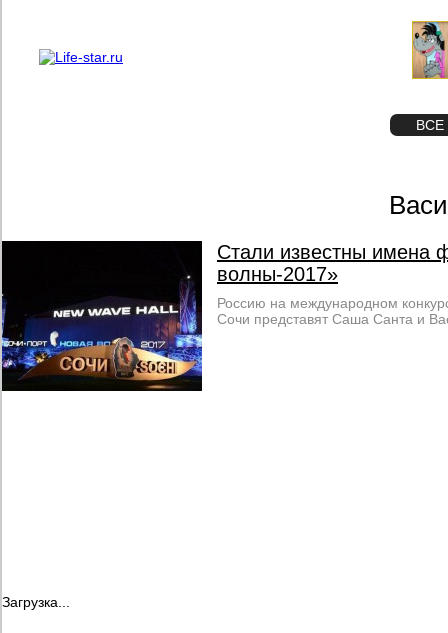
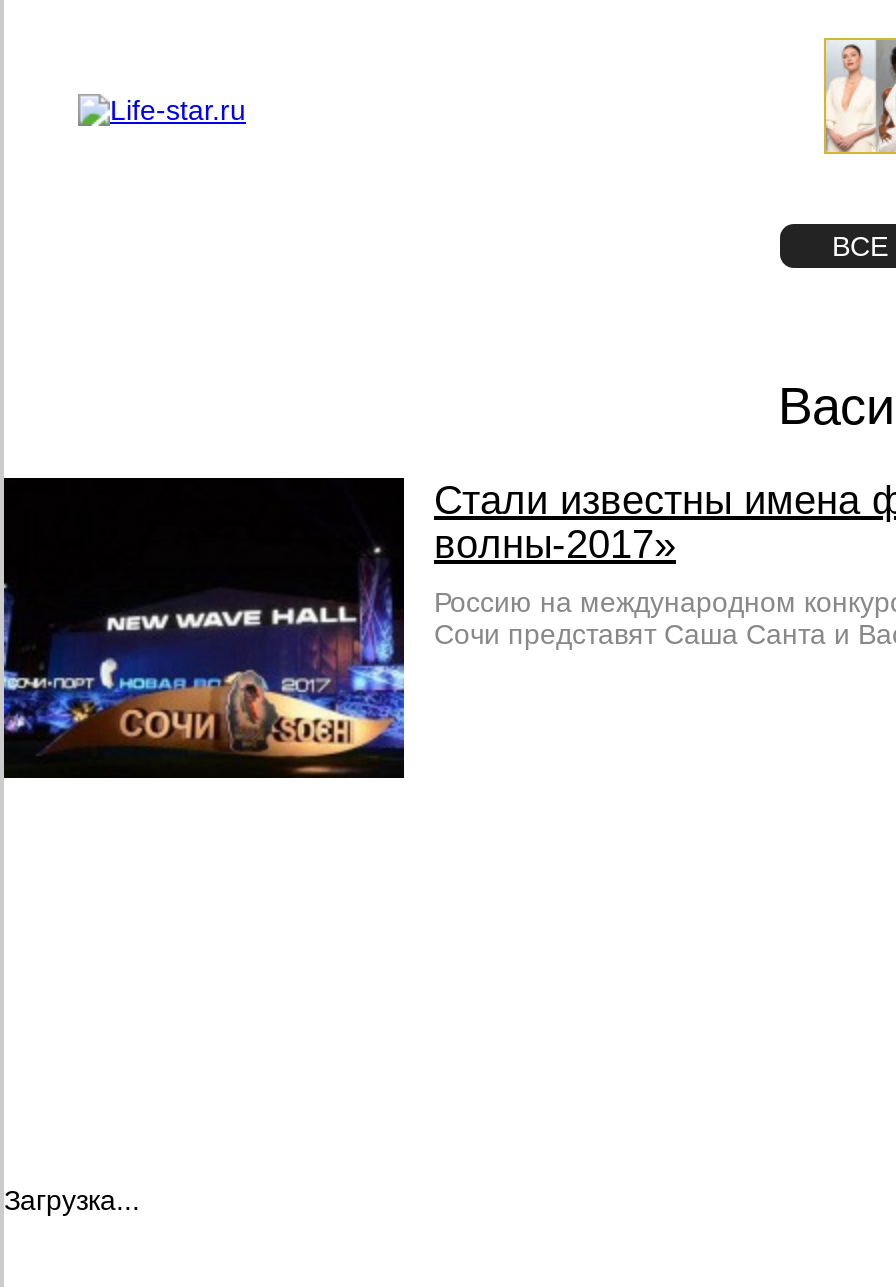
- [image]
+ [image]
